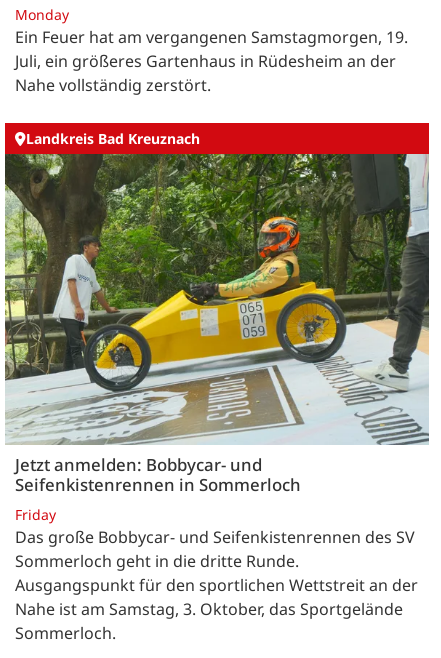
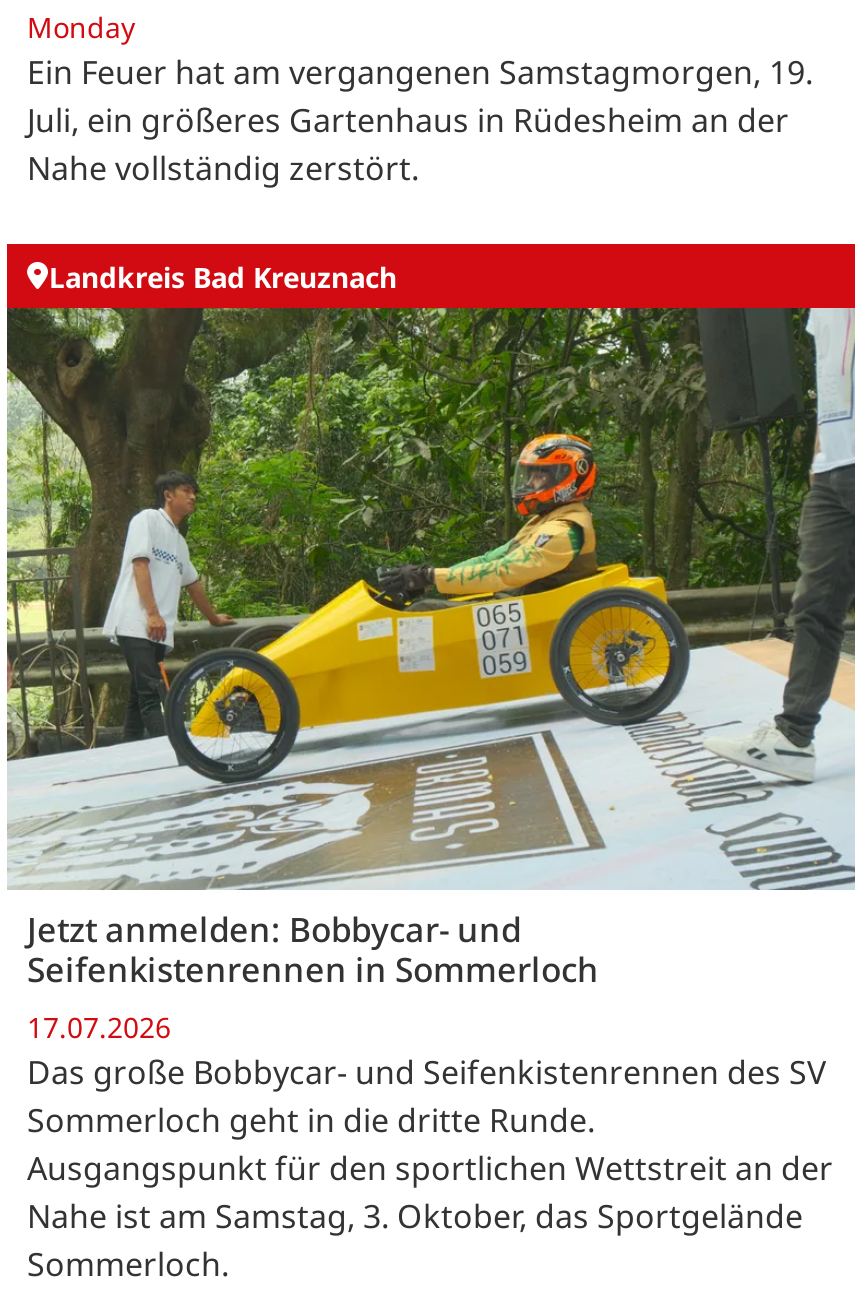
- Friday
+ 17.07.2026
